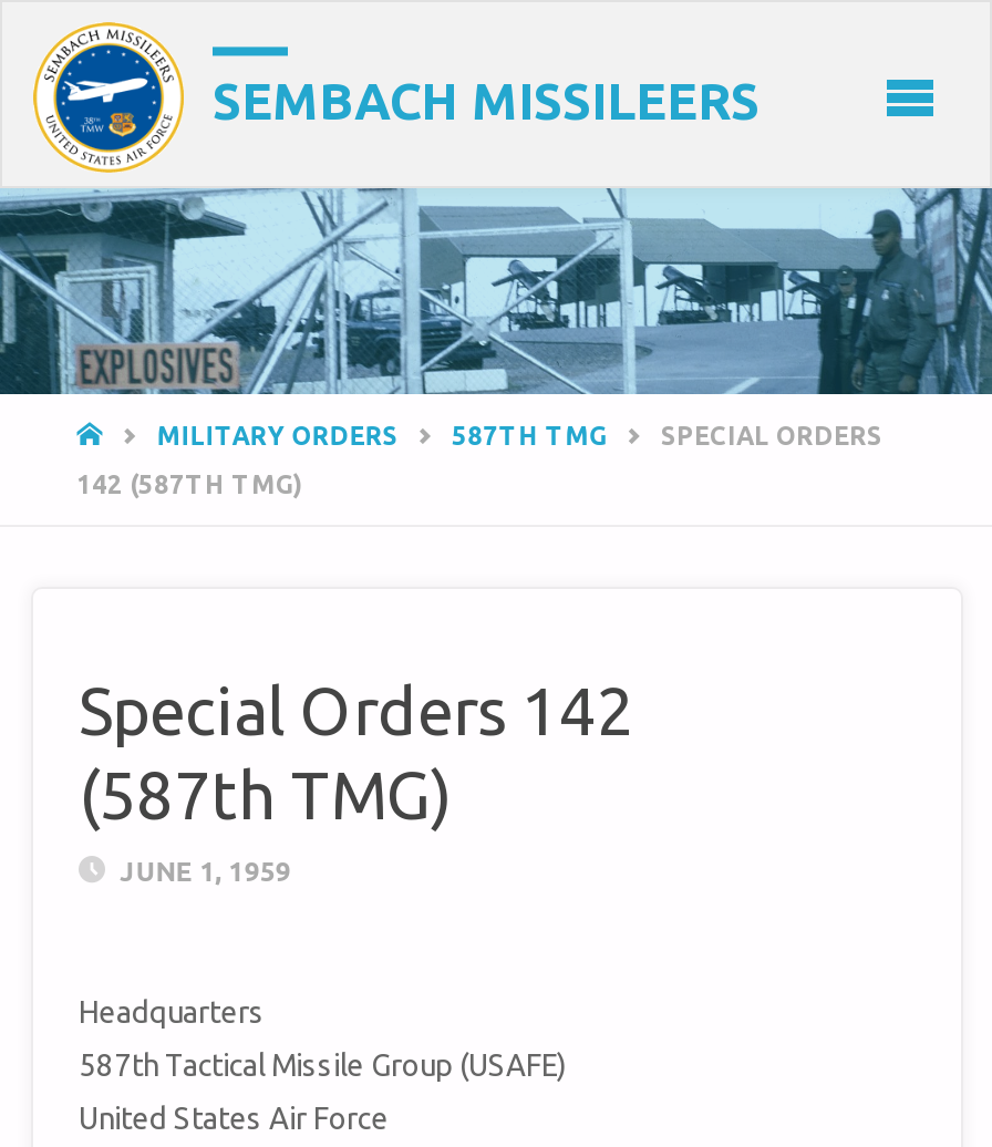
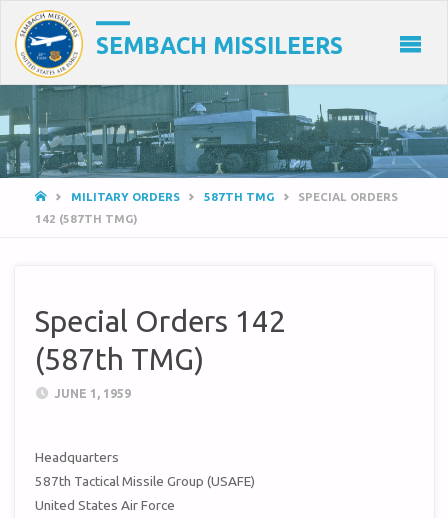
- [image]
+ [image]
